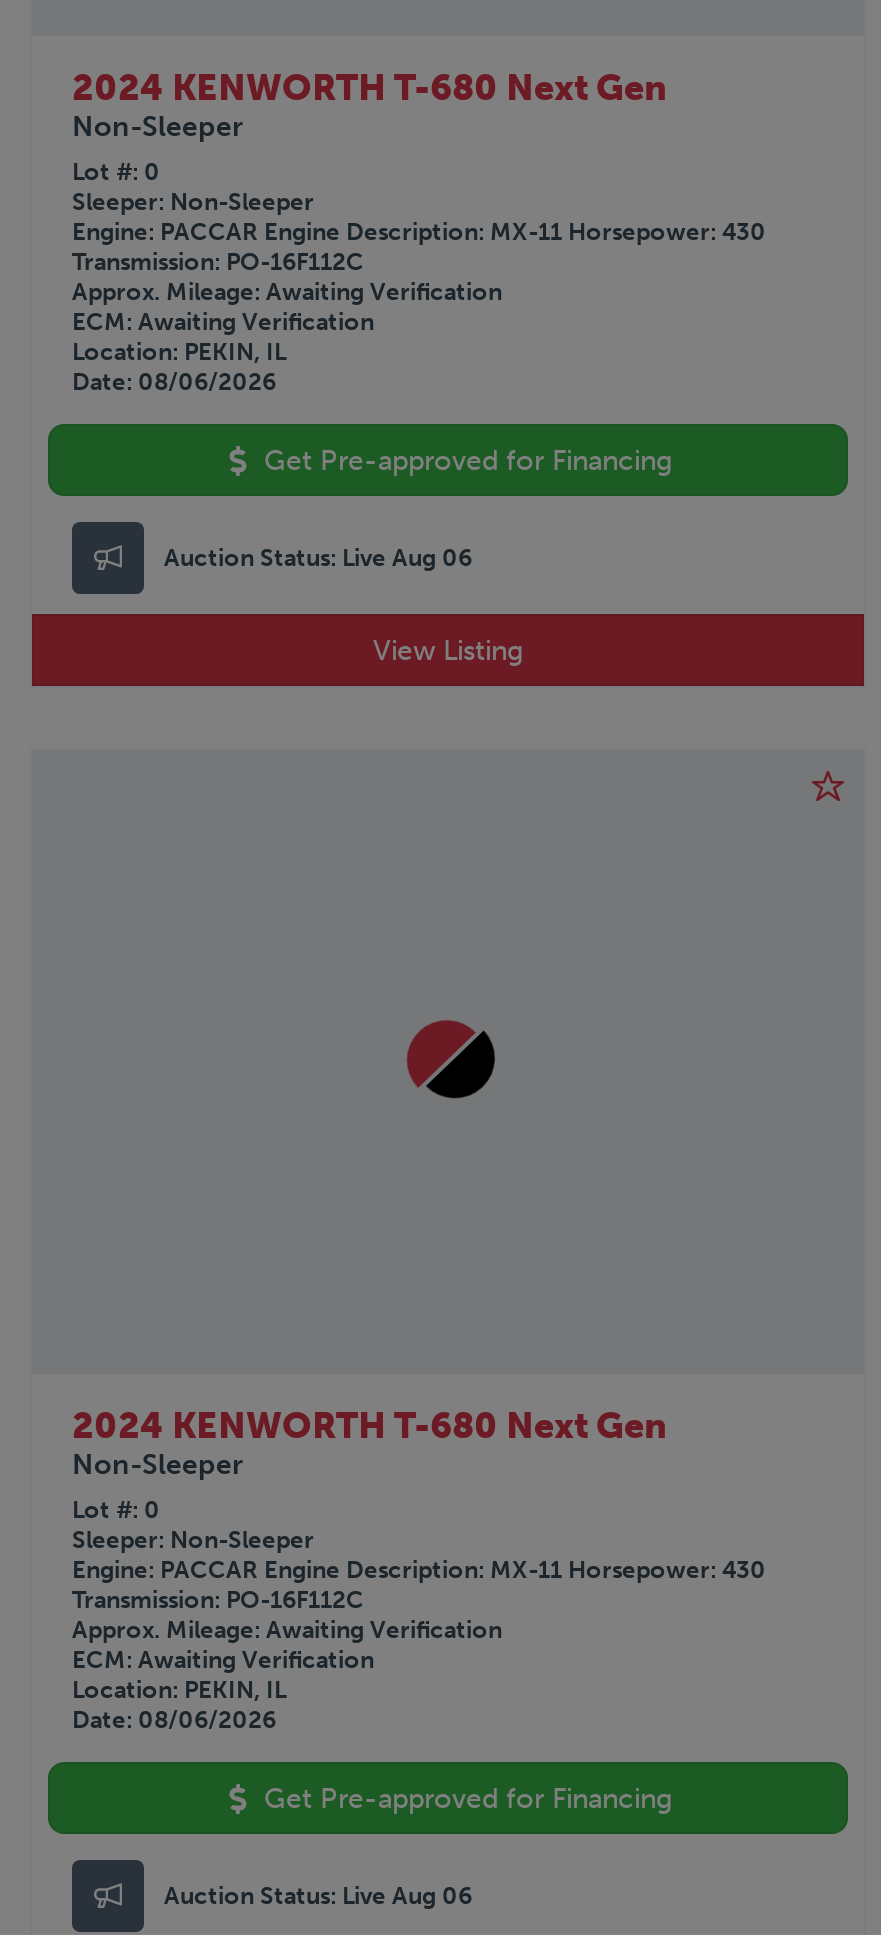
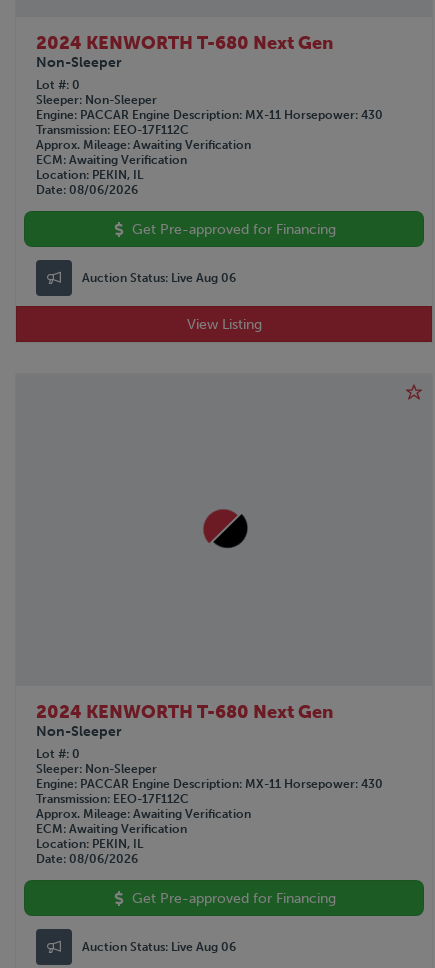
- Transmission PO-16F112C
+ Transmission EEO-17F112C

- Transmission PO-16F112C
+ Transmission EEO-17F112C
